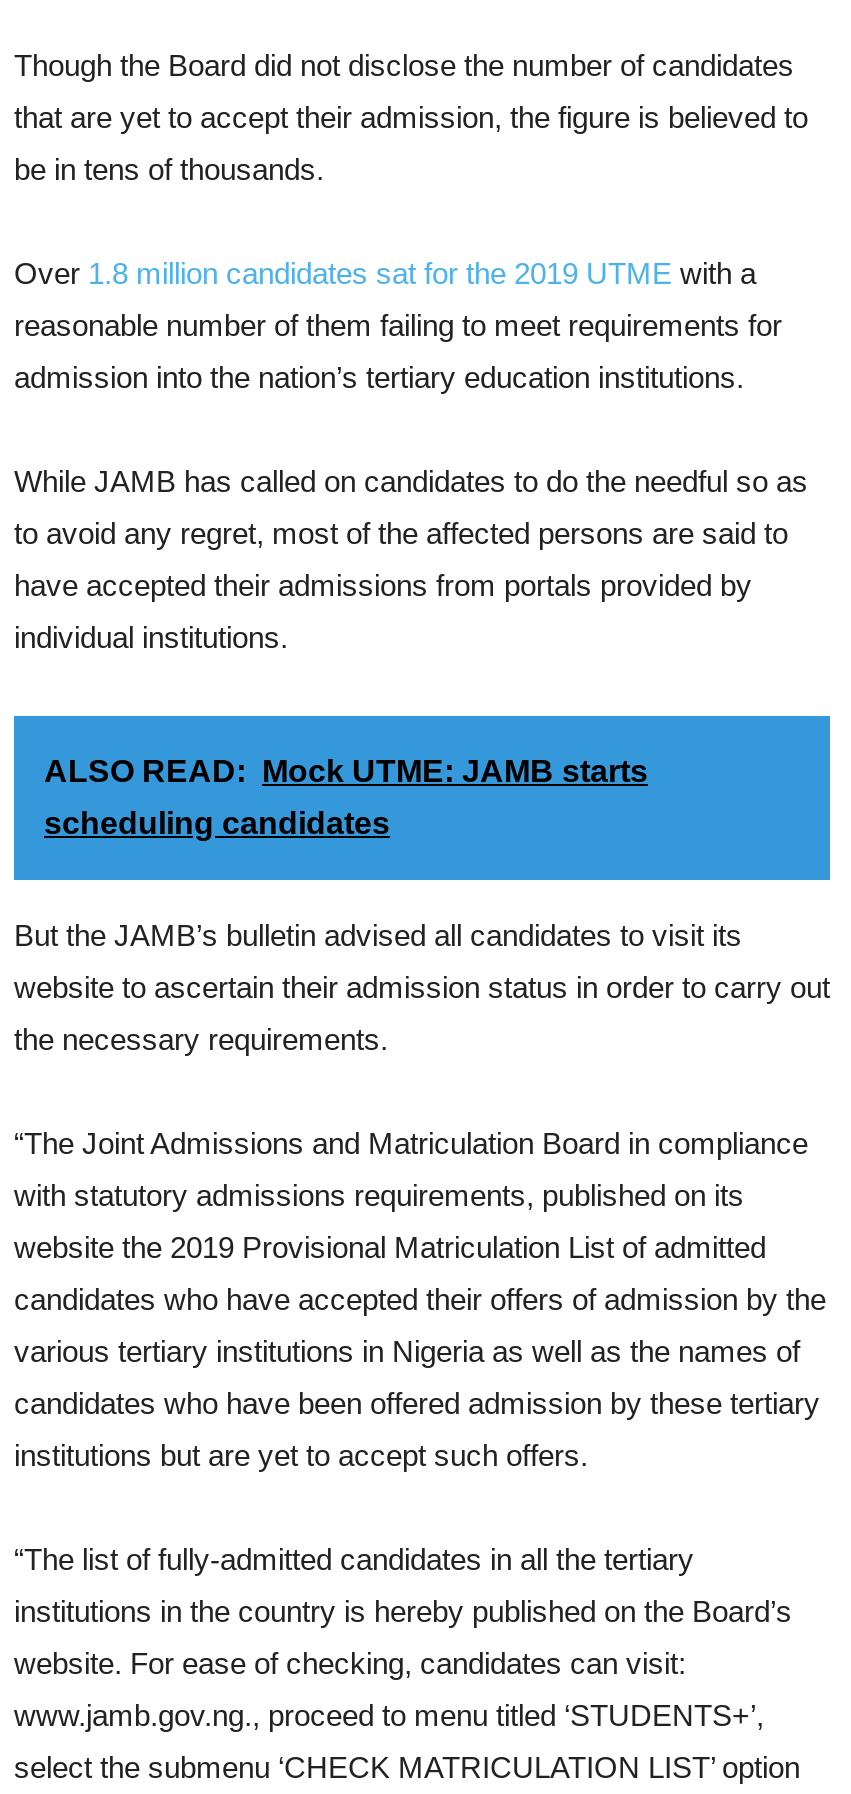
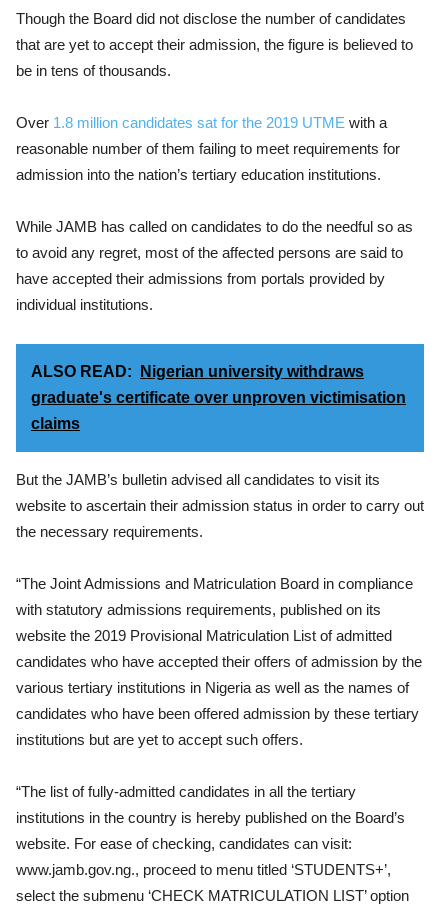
- ALSO READ: Mock UTME: JAMB starts
- scheduling candidates
+ ALSO READ: Nigerian university withdraws
+ graduate's certificate over unproven victimisation
+ claims
